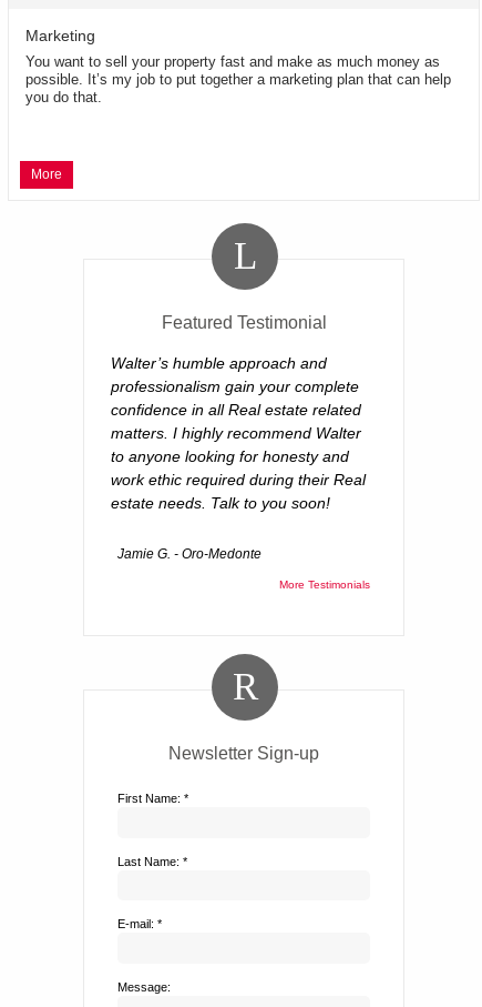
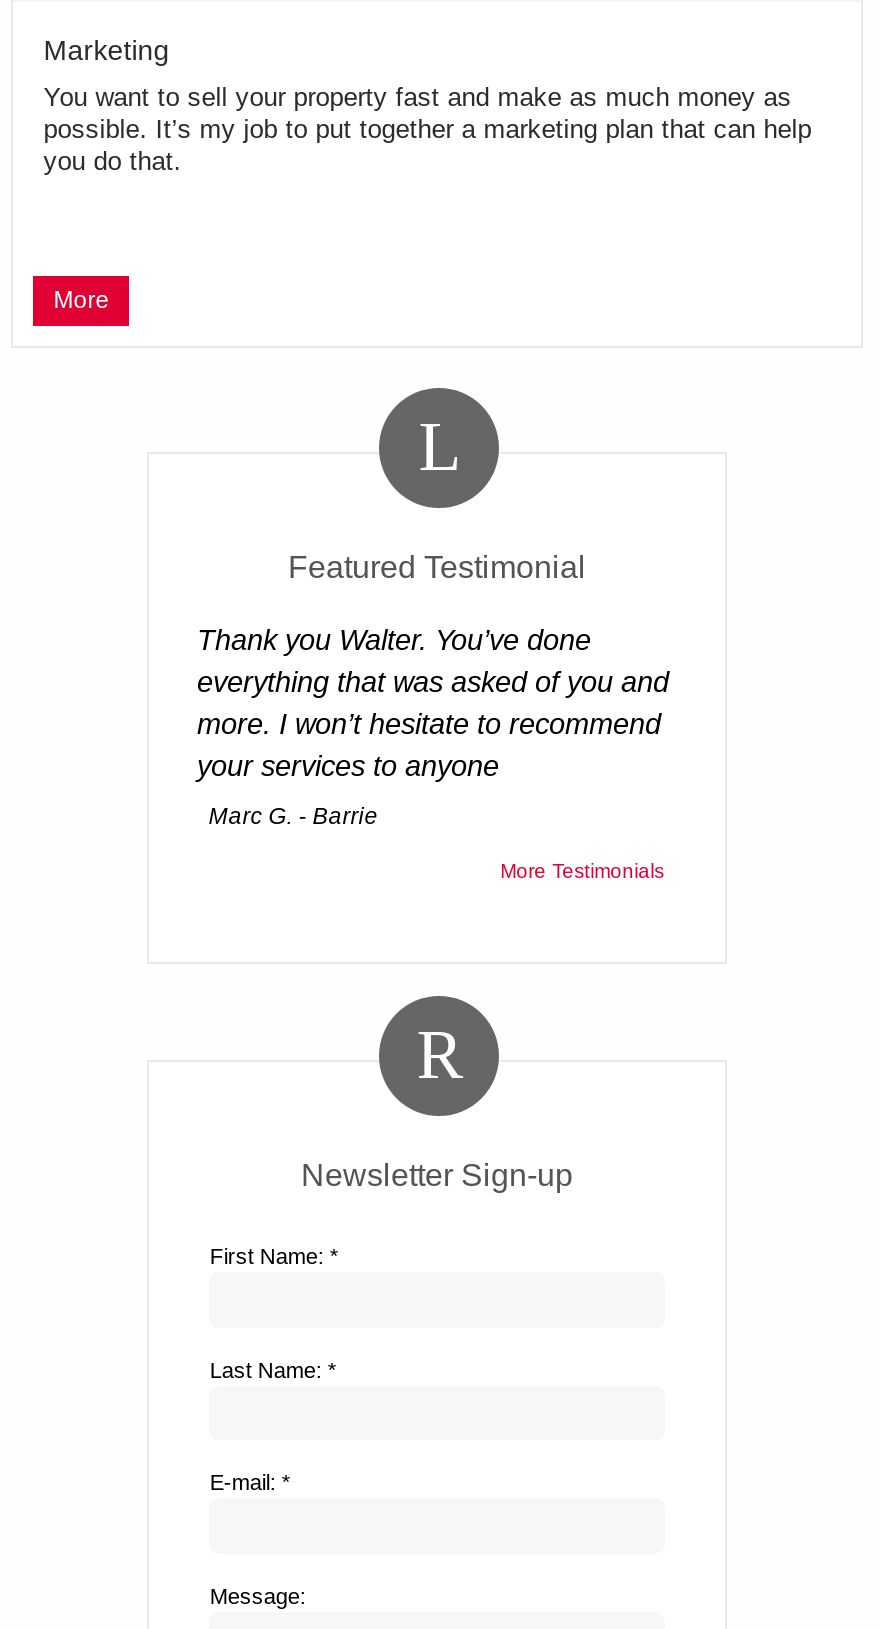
- Walter’s humble approach and
- professionalism gain your complete
- confidence in all Real estate related
- matters. I highly recommend Walter
- to anyone looking for honesty and
- work ethic required during their Real
- estate needs. Talk to you soon!
+ Thank you Walter. You’ve done
+ everything that was asked of you and
+ more. I won’t hesitate to recommend
+ your services to anyone

- Jamie G. - Oro-Medonte
+ Marc G. - Barrie
